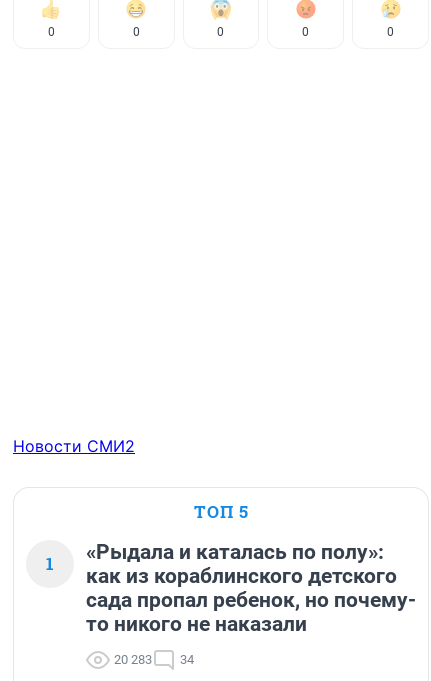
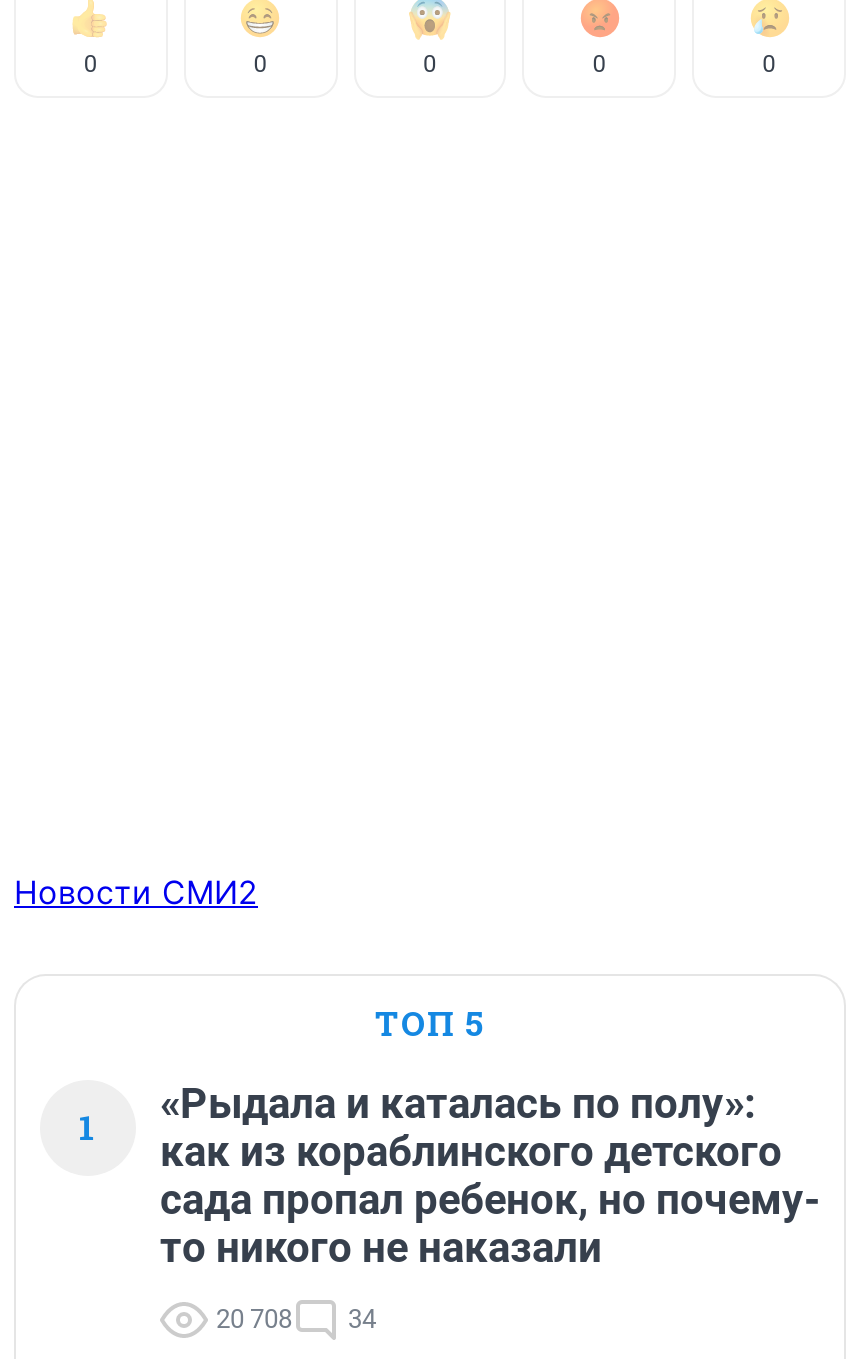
- 20 283 34
+ 20 708 34
